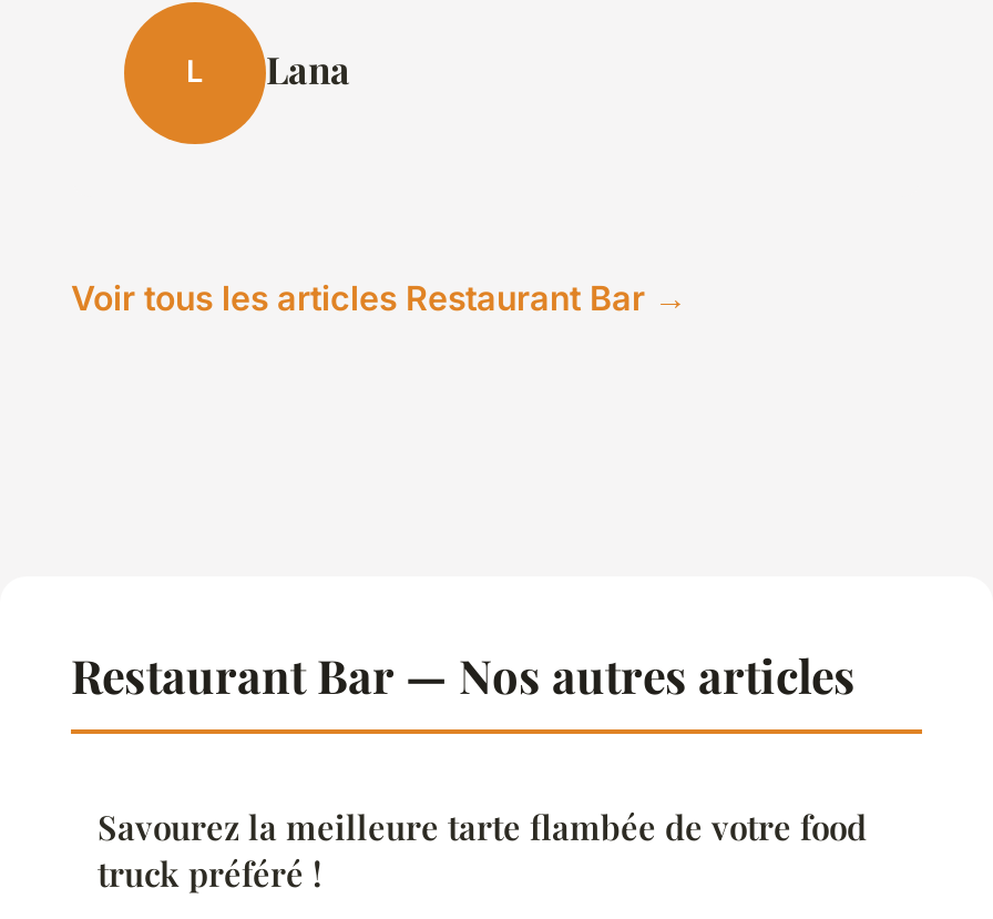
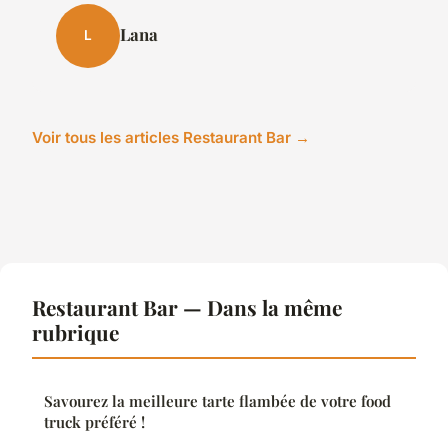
- Restaurant Bar — Nos autres articles
+ Restaurant Bar — Dans la même
+ rubrique
